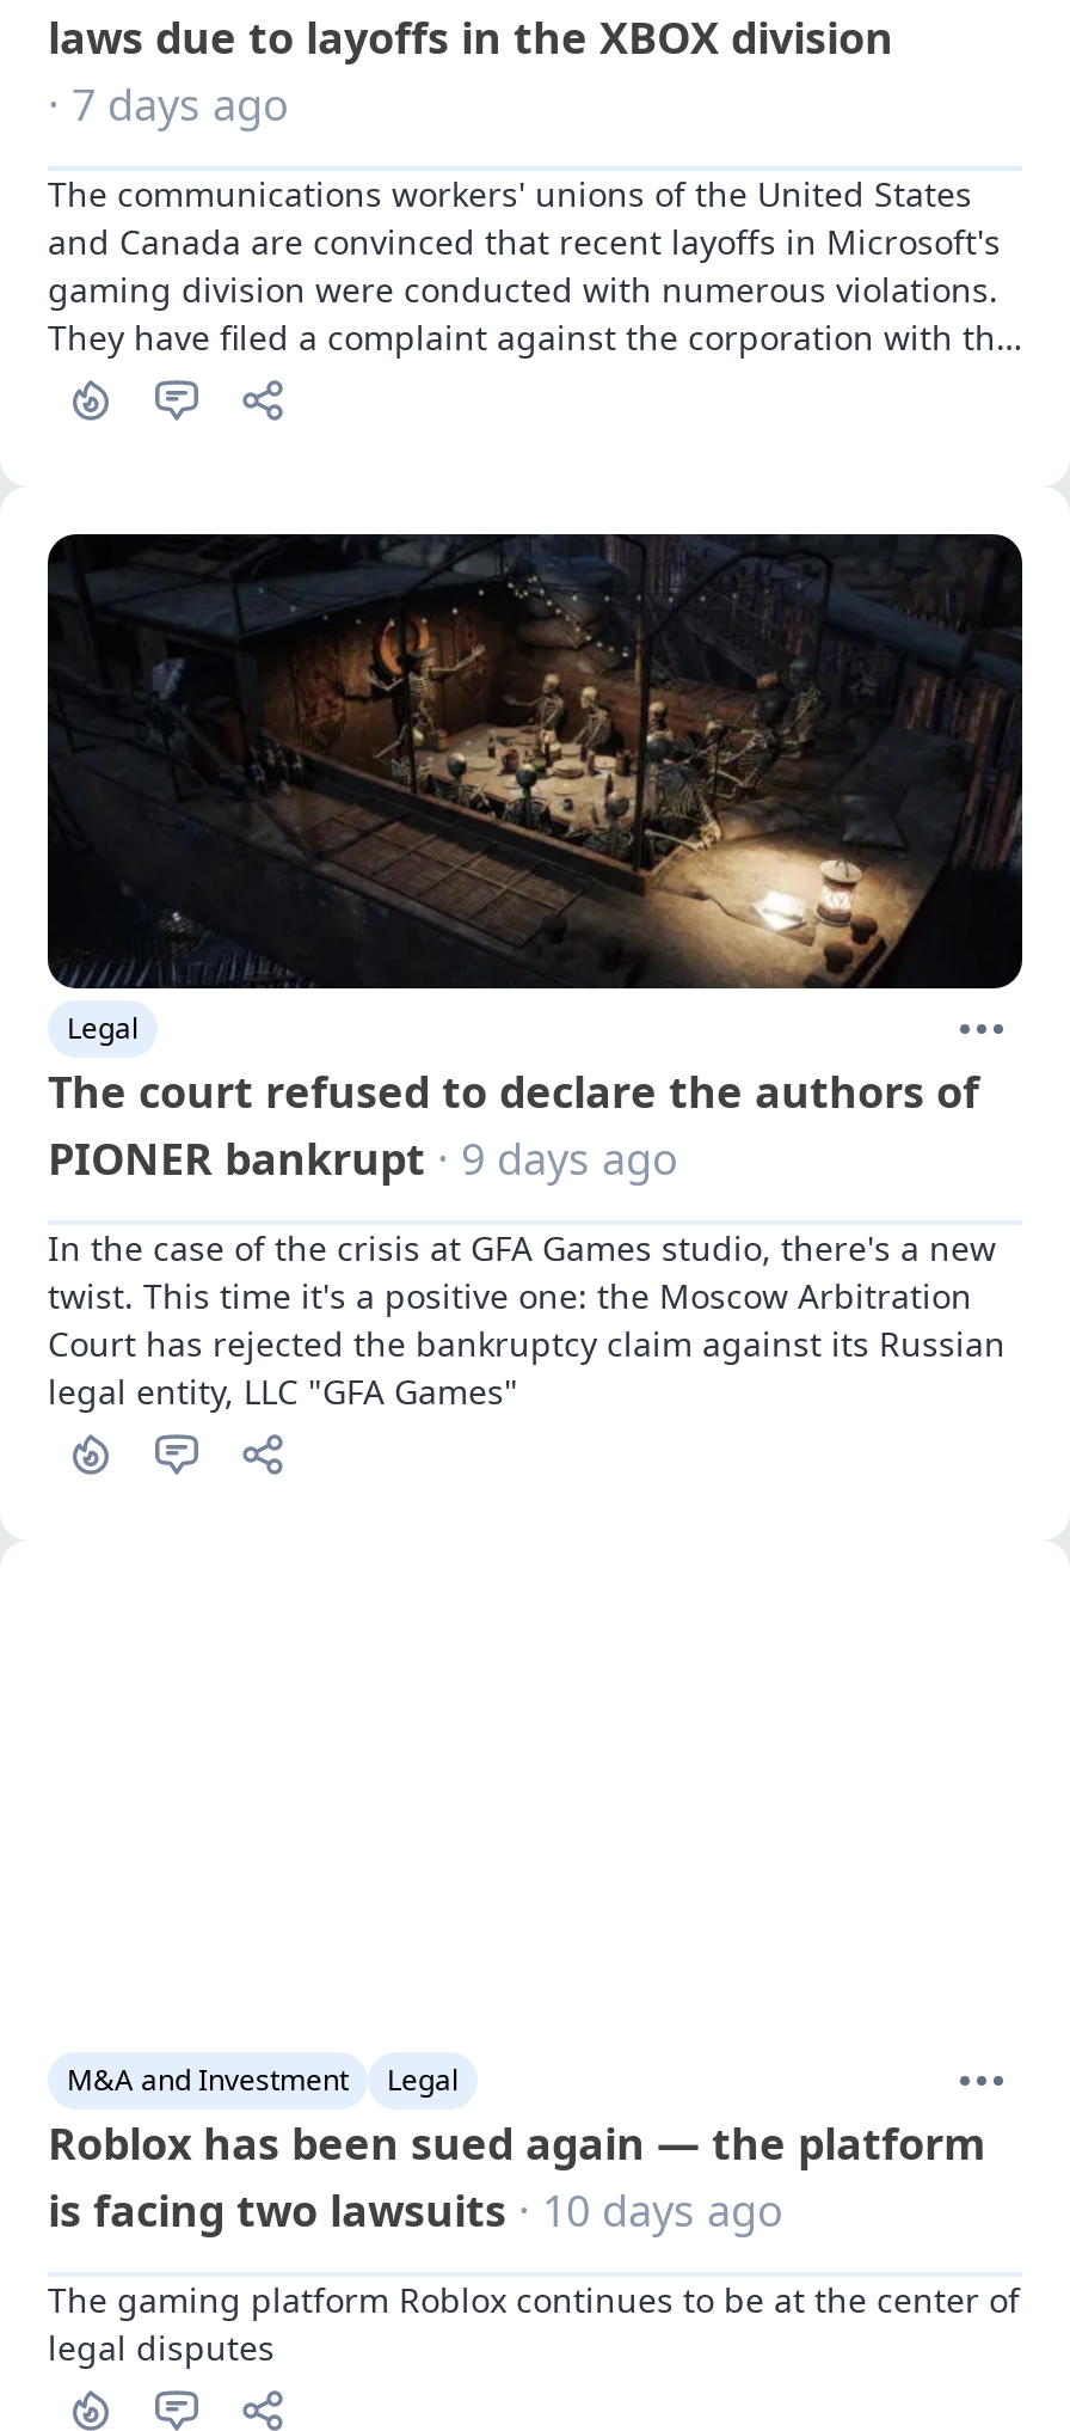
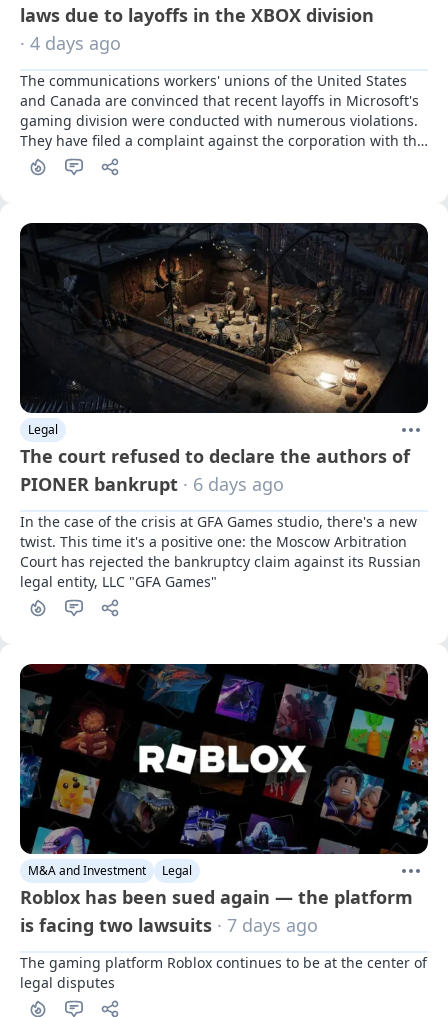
- · 7 days ago
+ · 4 days ago

- PIONER bankrupt · 9 days ago
+ PIONER bankrupt · 6 days ago

+ [image]

- is facing two lawsuits · 10 days ago
+ is facing two lawsuits · 7 days ago
